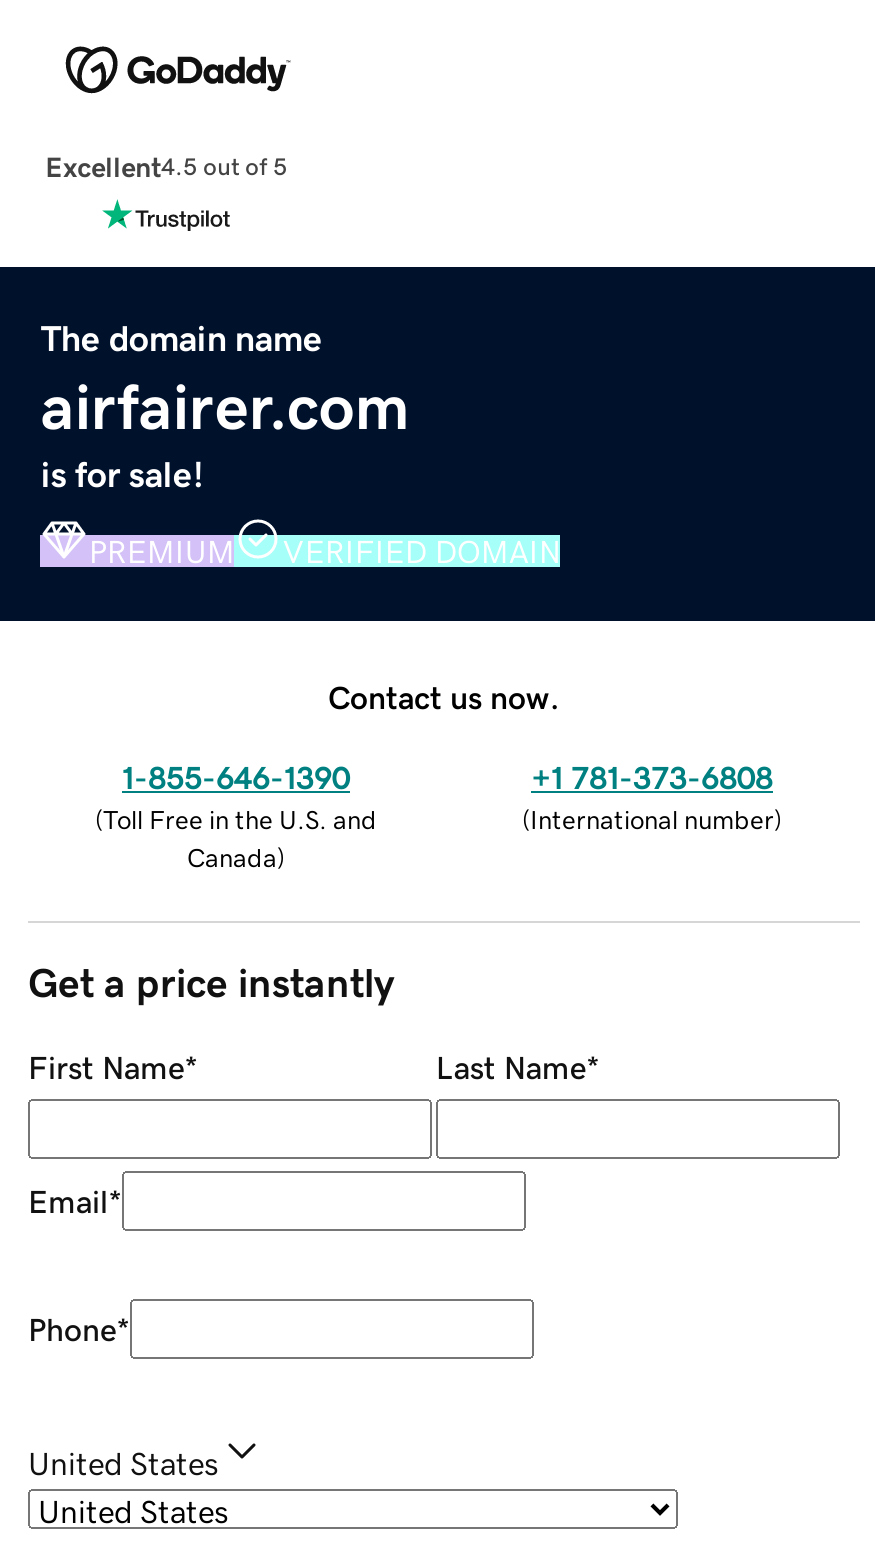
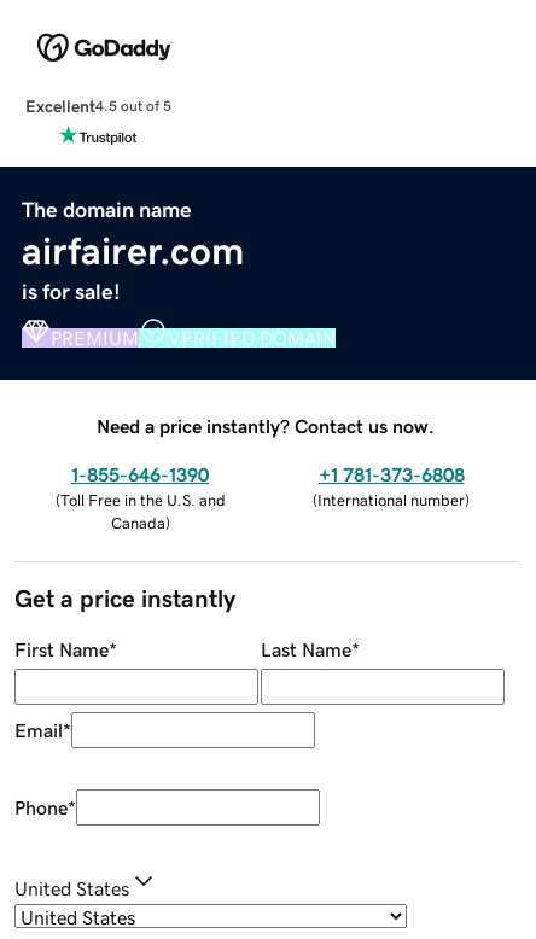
- Contact us now.
+ Need a price instantly? Contact us now.
